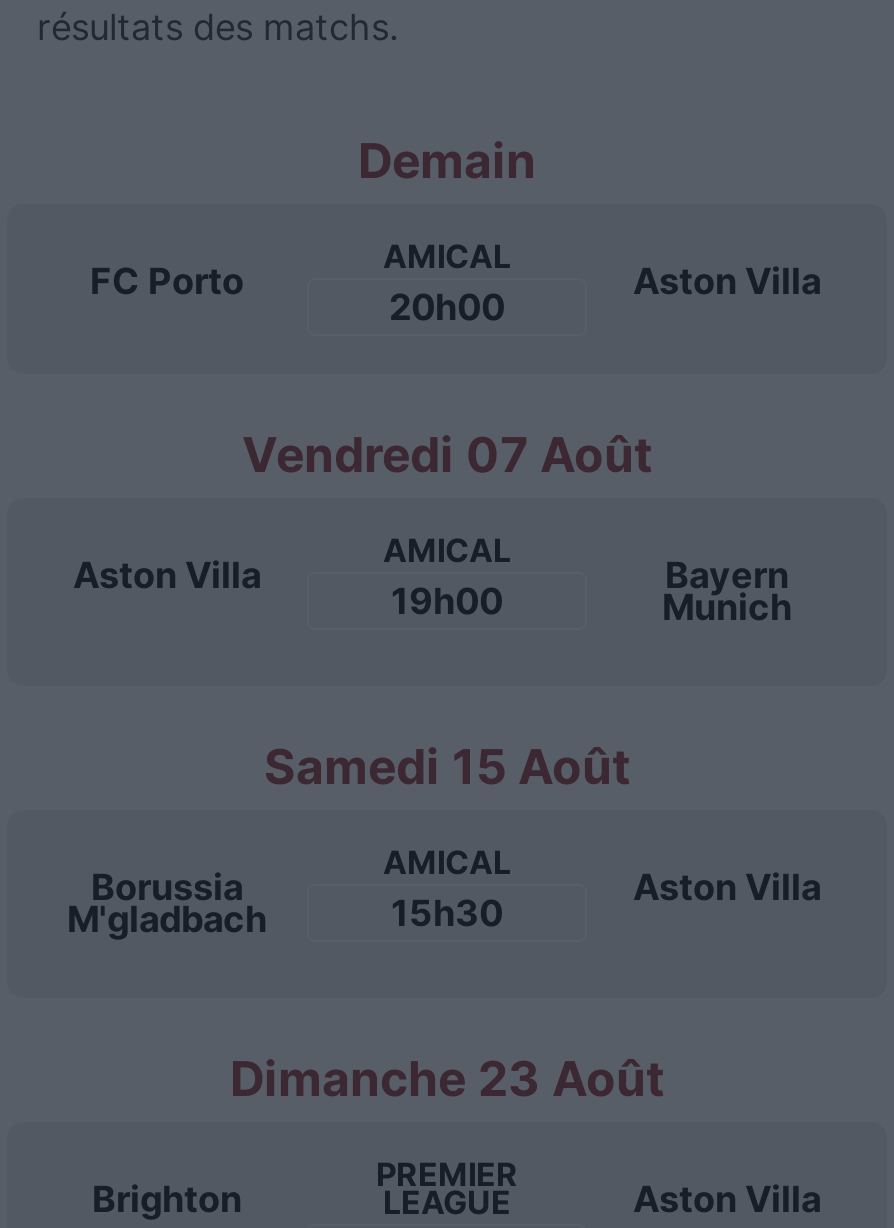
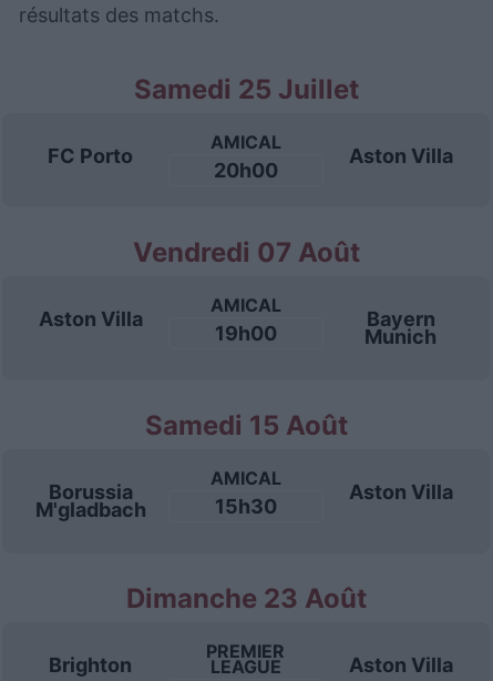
- Demain
+ Samedi 25 Juillet
